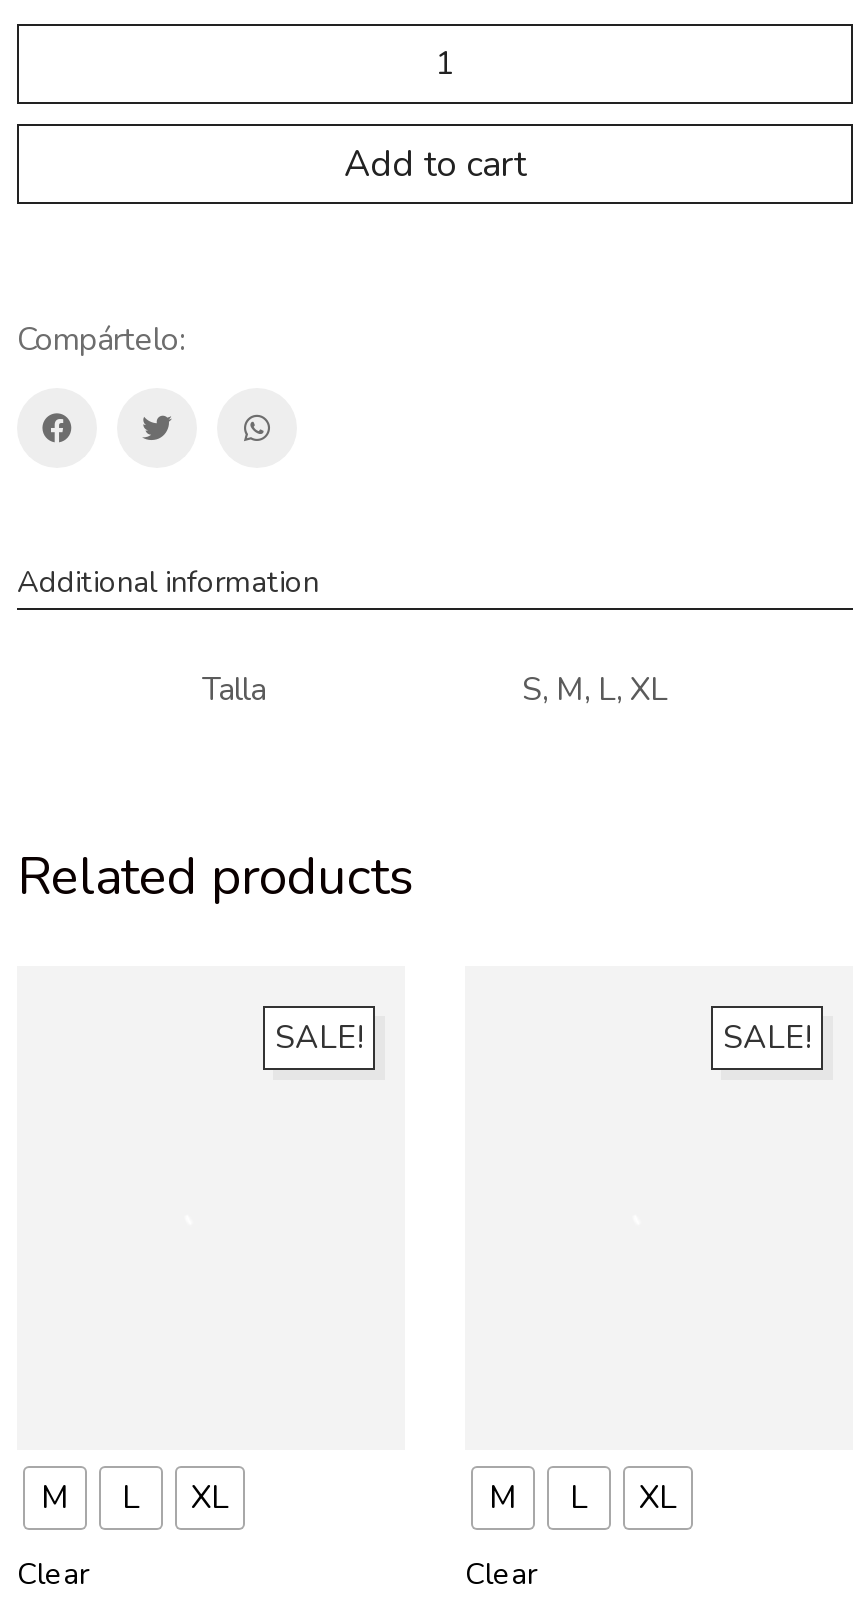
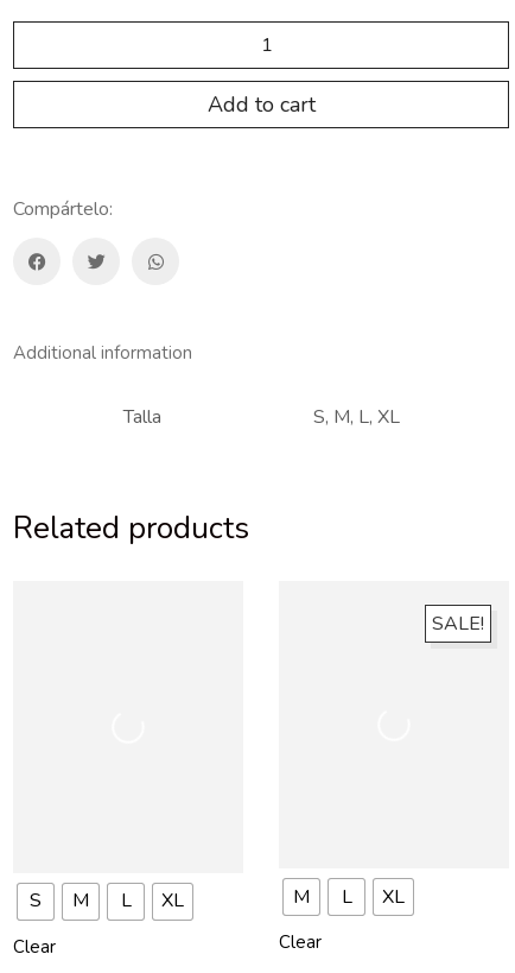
- SALE!
+ S
